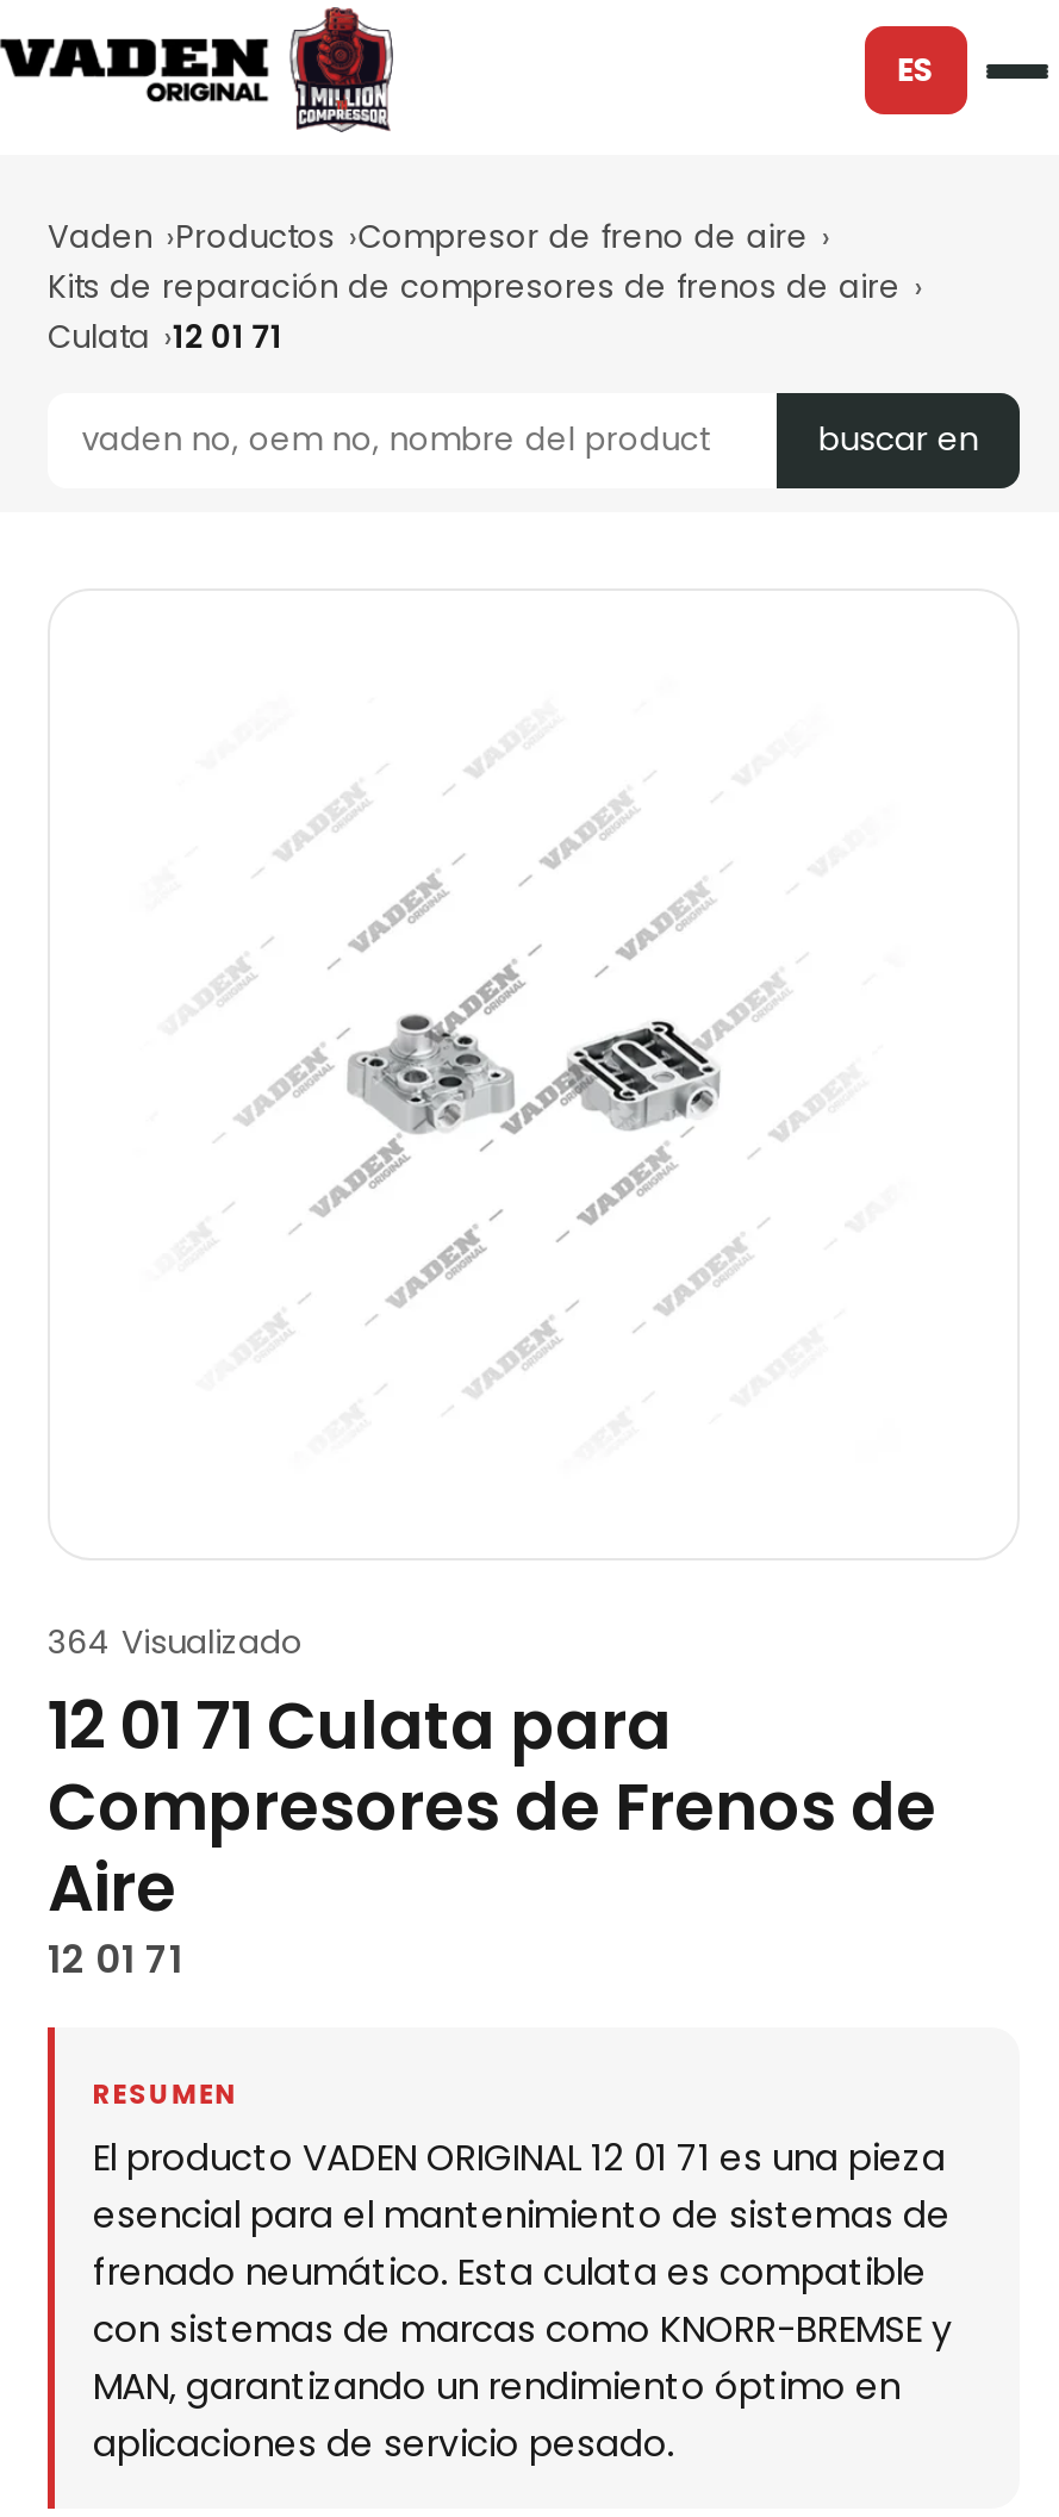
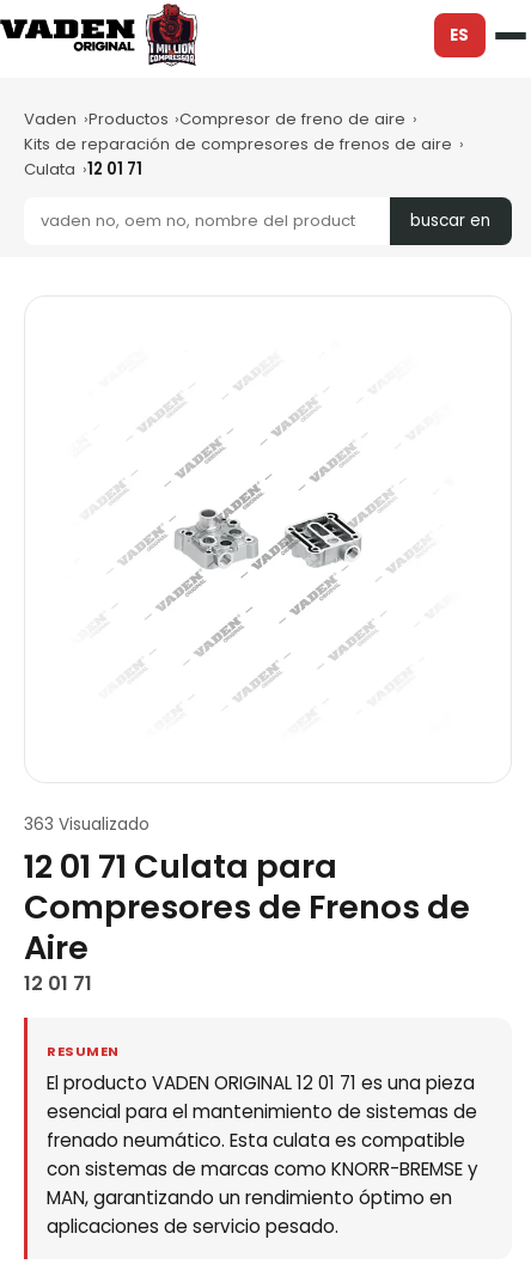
- 364 Visualizado
+ 363 Visualizado
